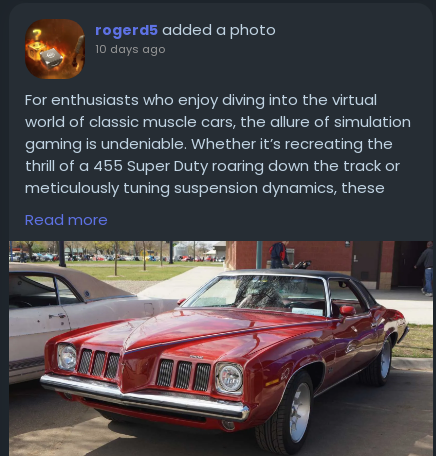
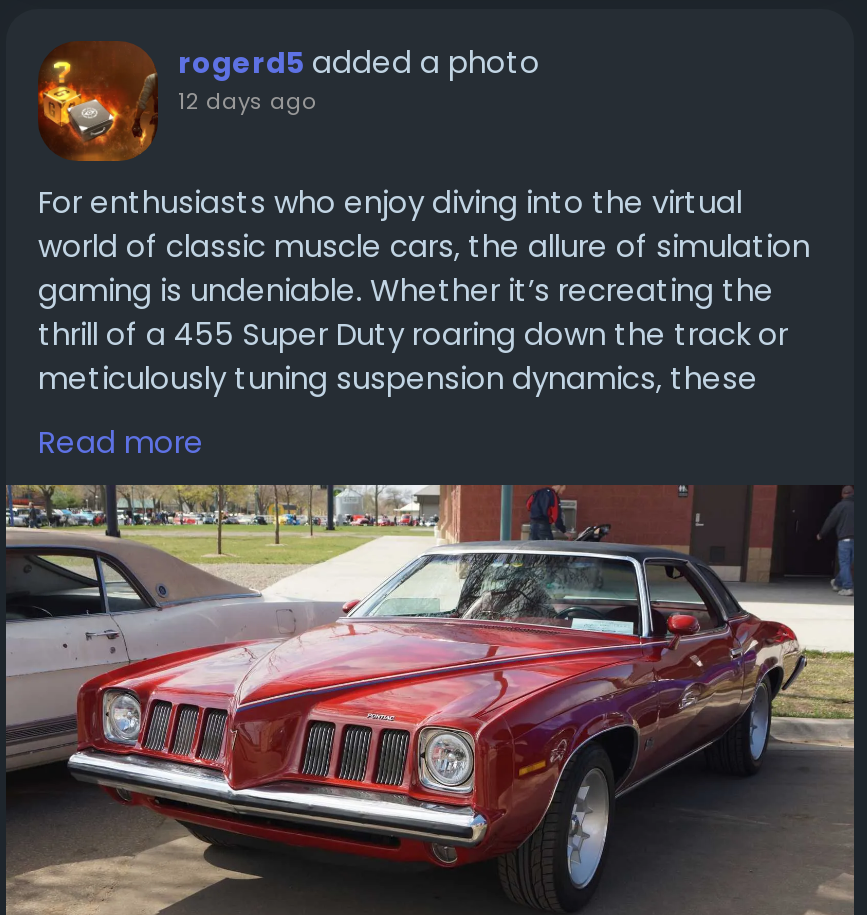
- 10 days ago
+ 12 days ago
